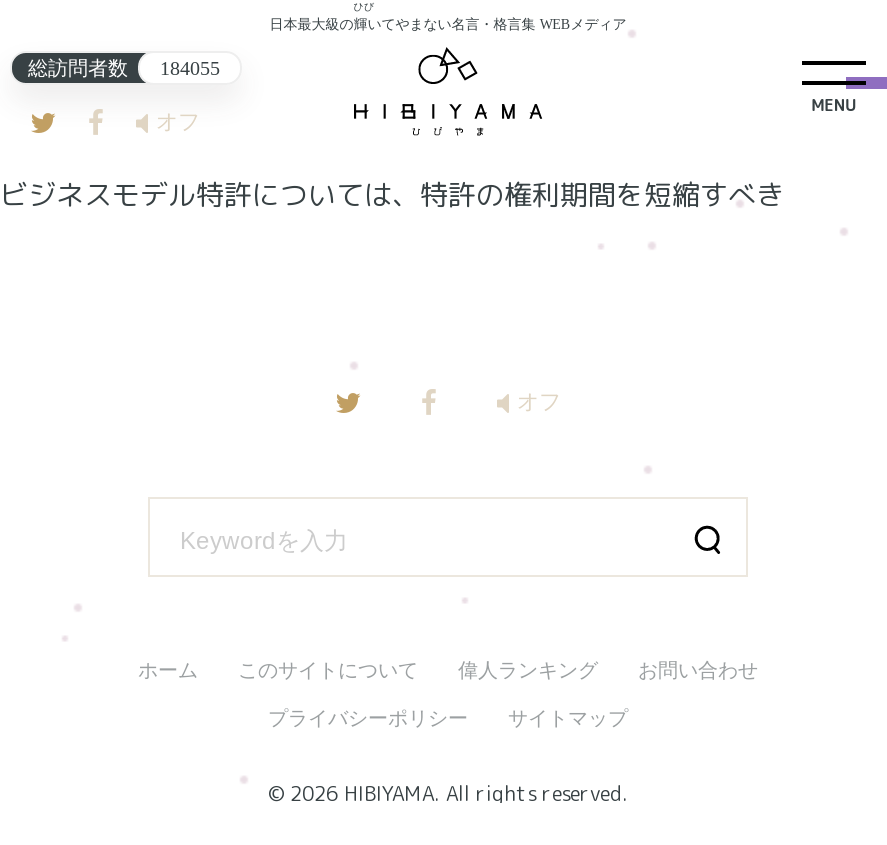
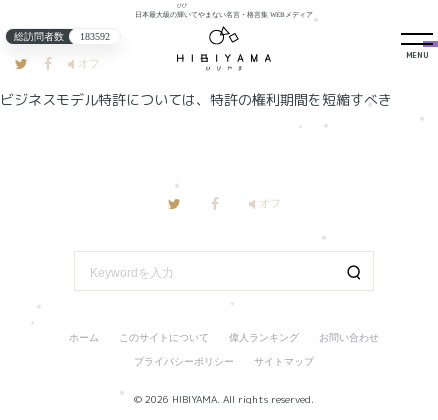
- 総訪問者数 184055
+ 総訪問者数 183592
